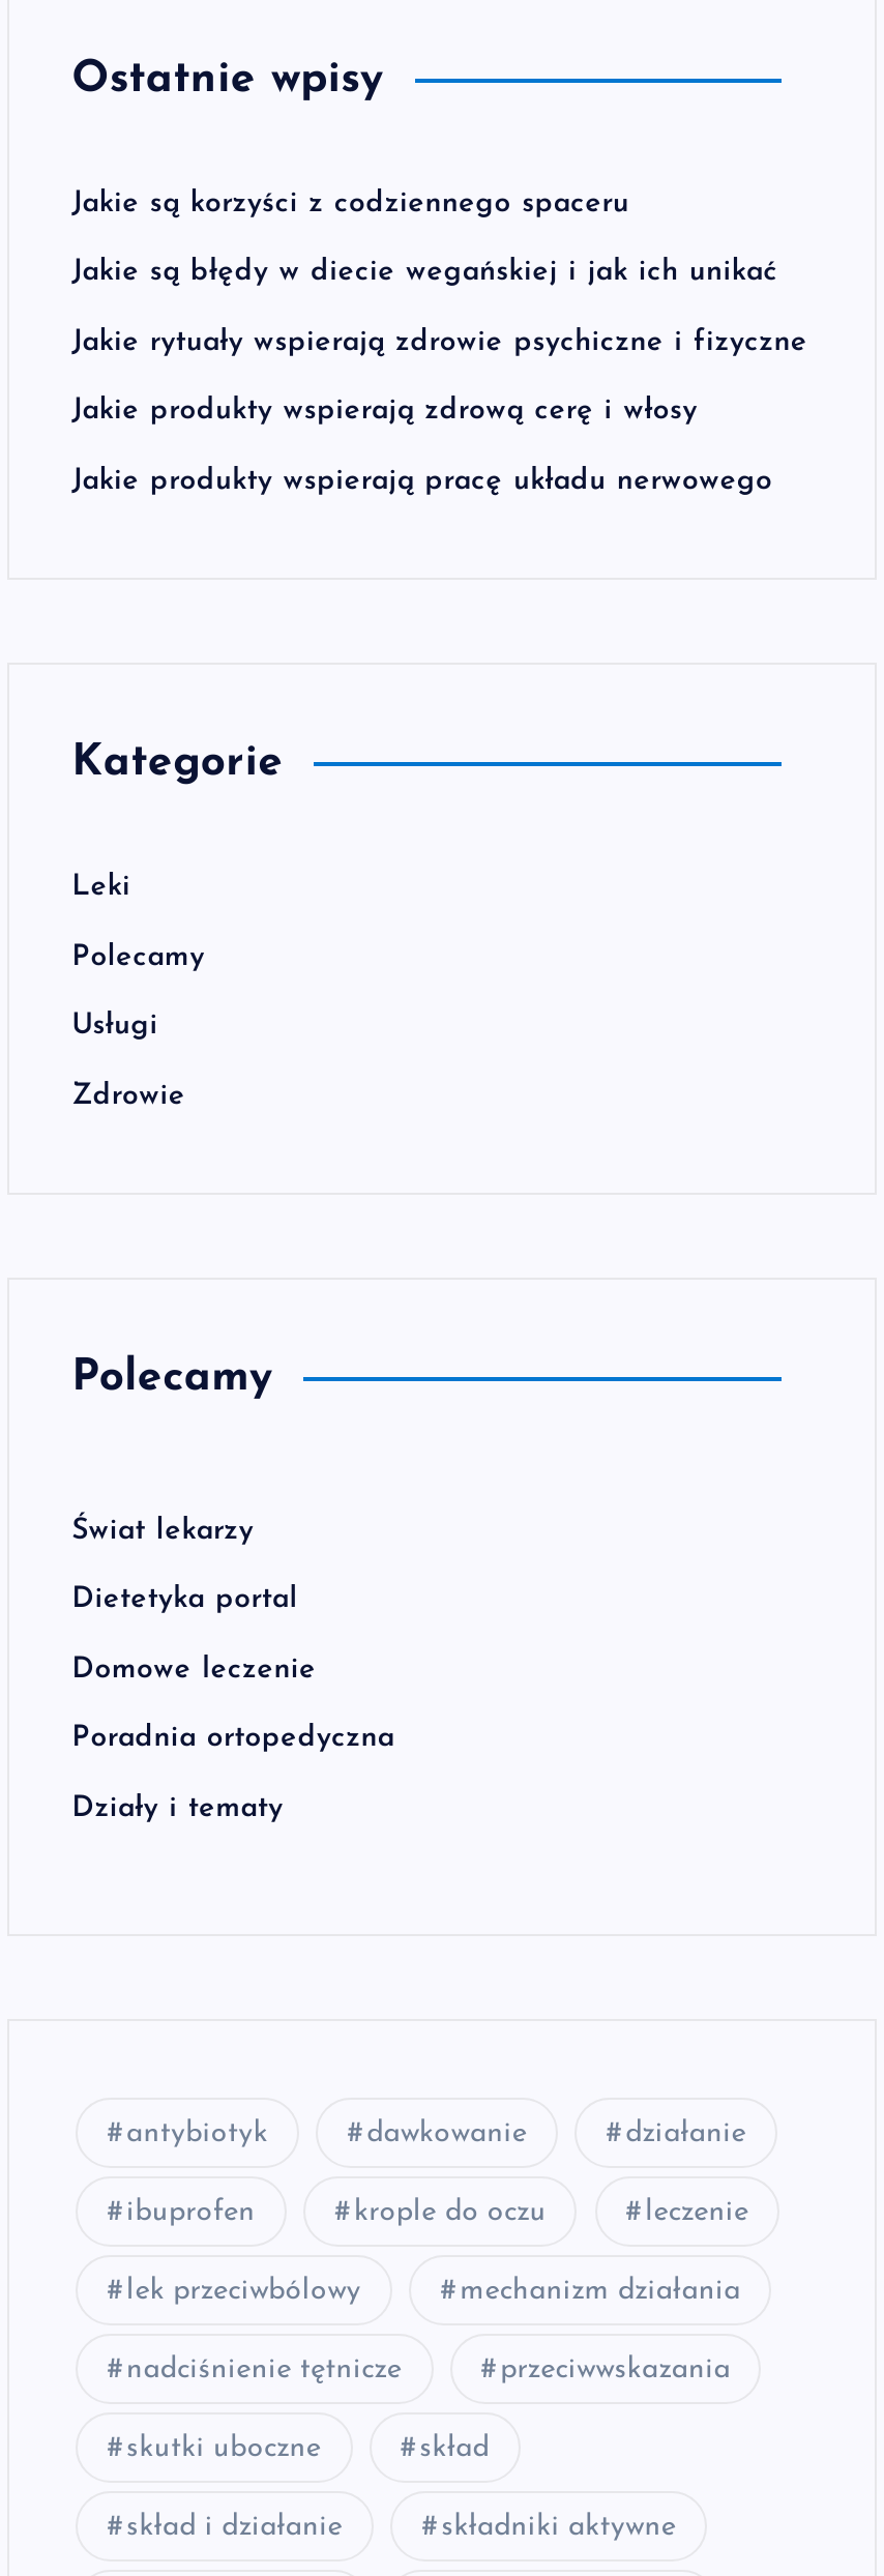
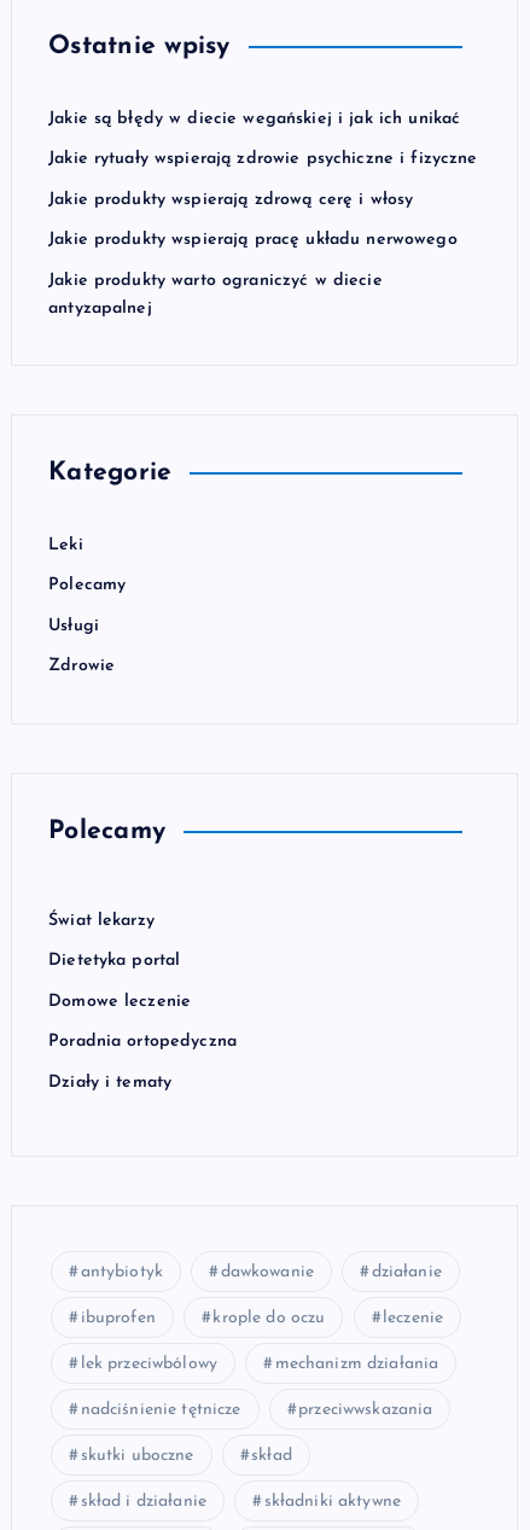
- Jakie są korzyści z codziennego spaceru

moved up: Jakie są błędy w diecie wegańskiej i jak ich unikać | Jakie rytuały wspierają zdrowie psychiczne i fizyczne | Jakie produkty wspierają zdrową cerę i włosy | Jakie produkty wspierają pracę układu nerwowego

+ Jakie produkty warto ograniczyć w diecie
+ antyzapalnej
